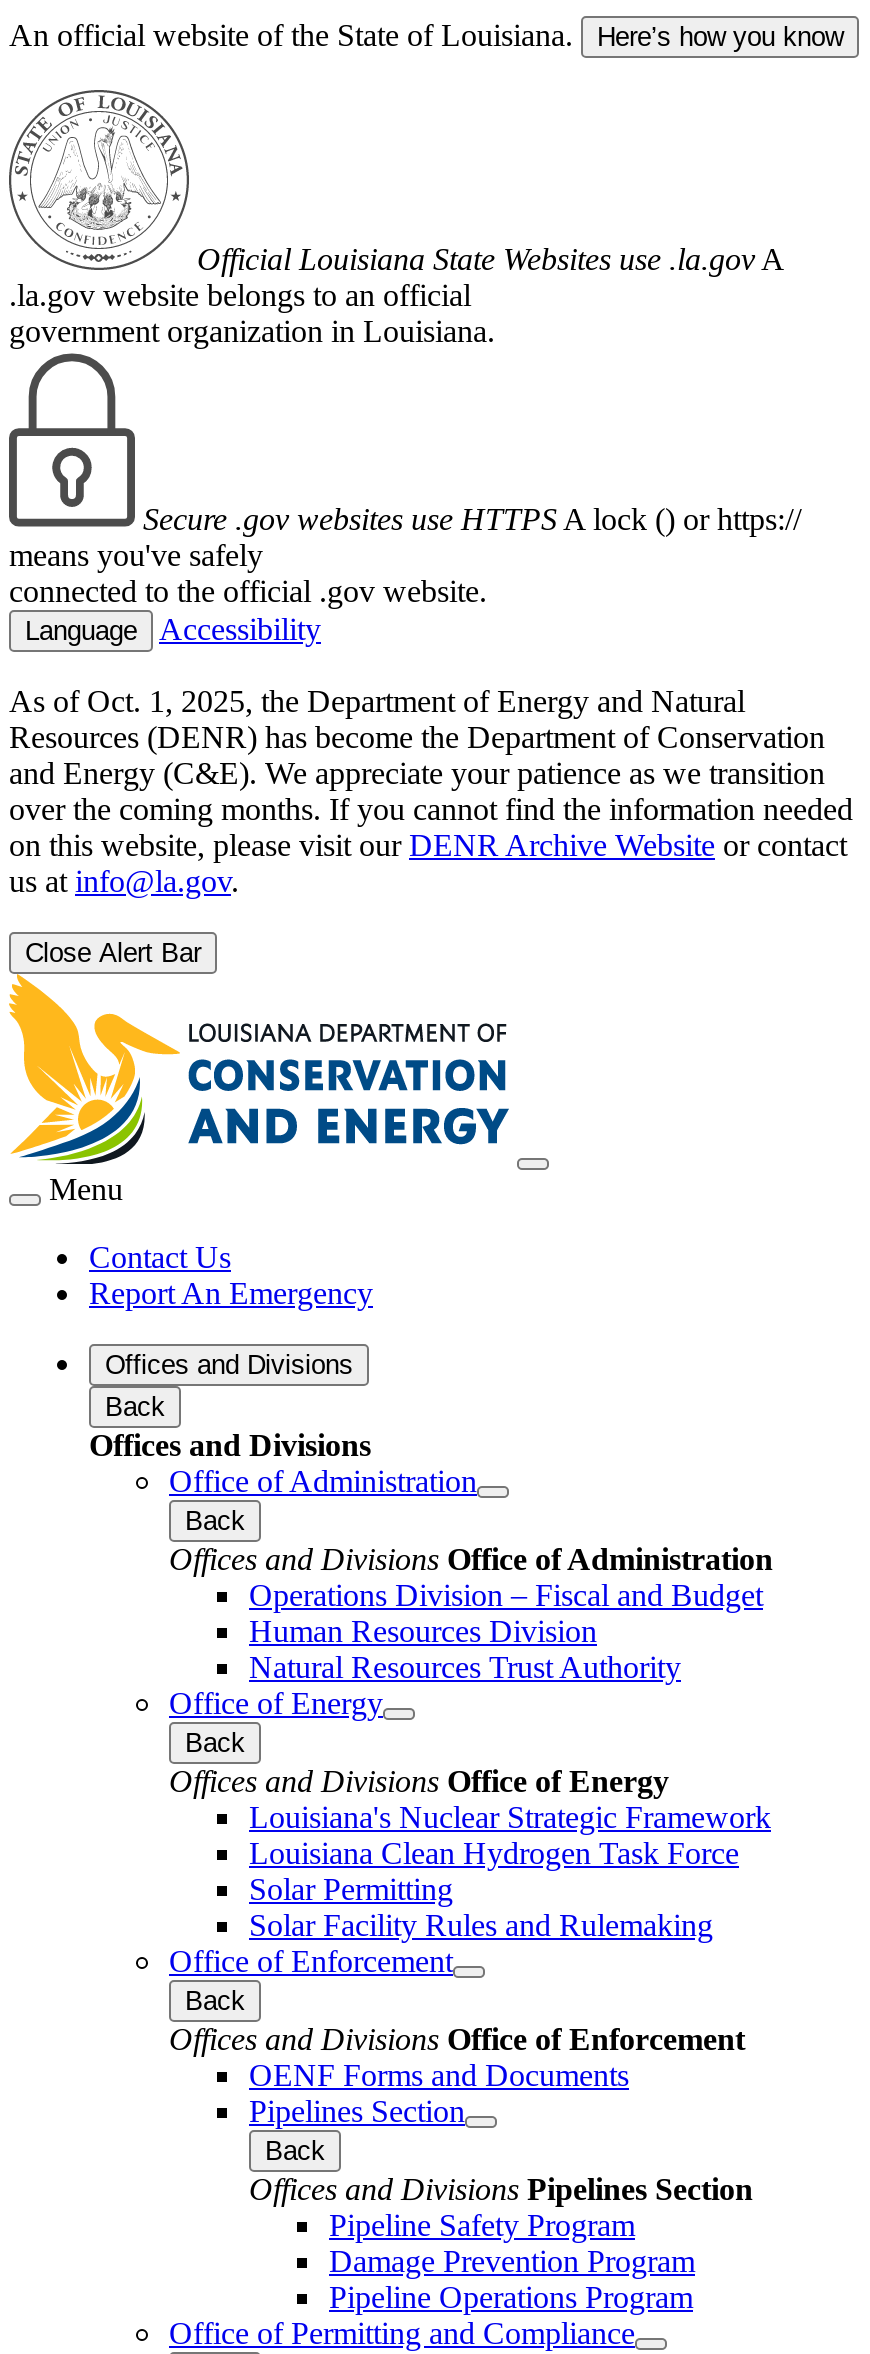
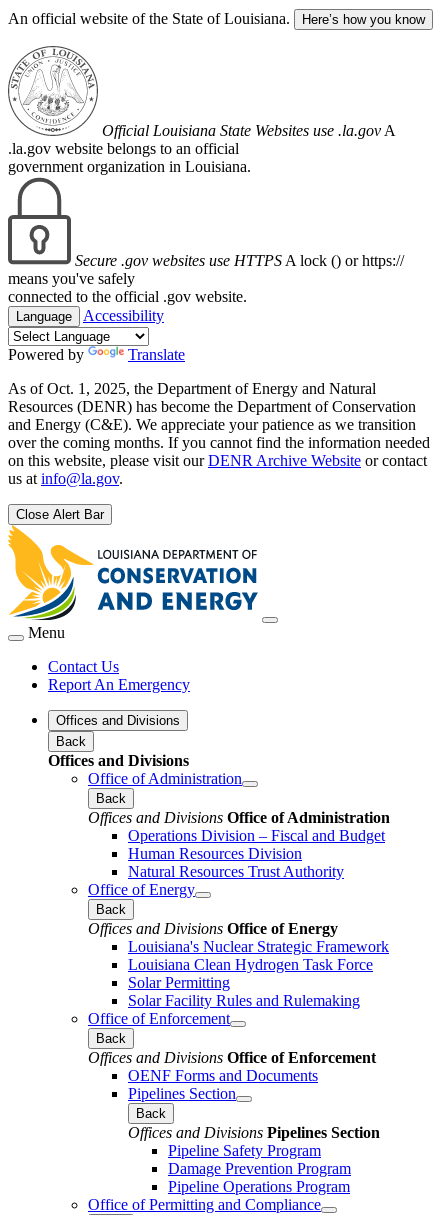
+ Powered by
+ Translate
